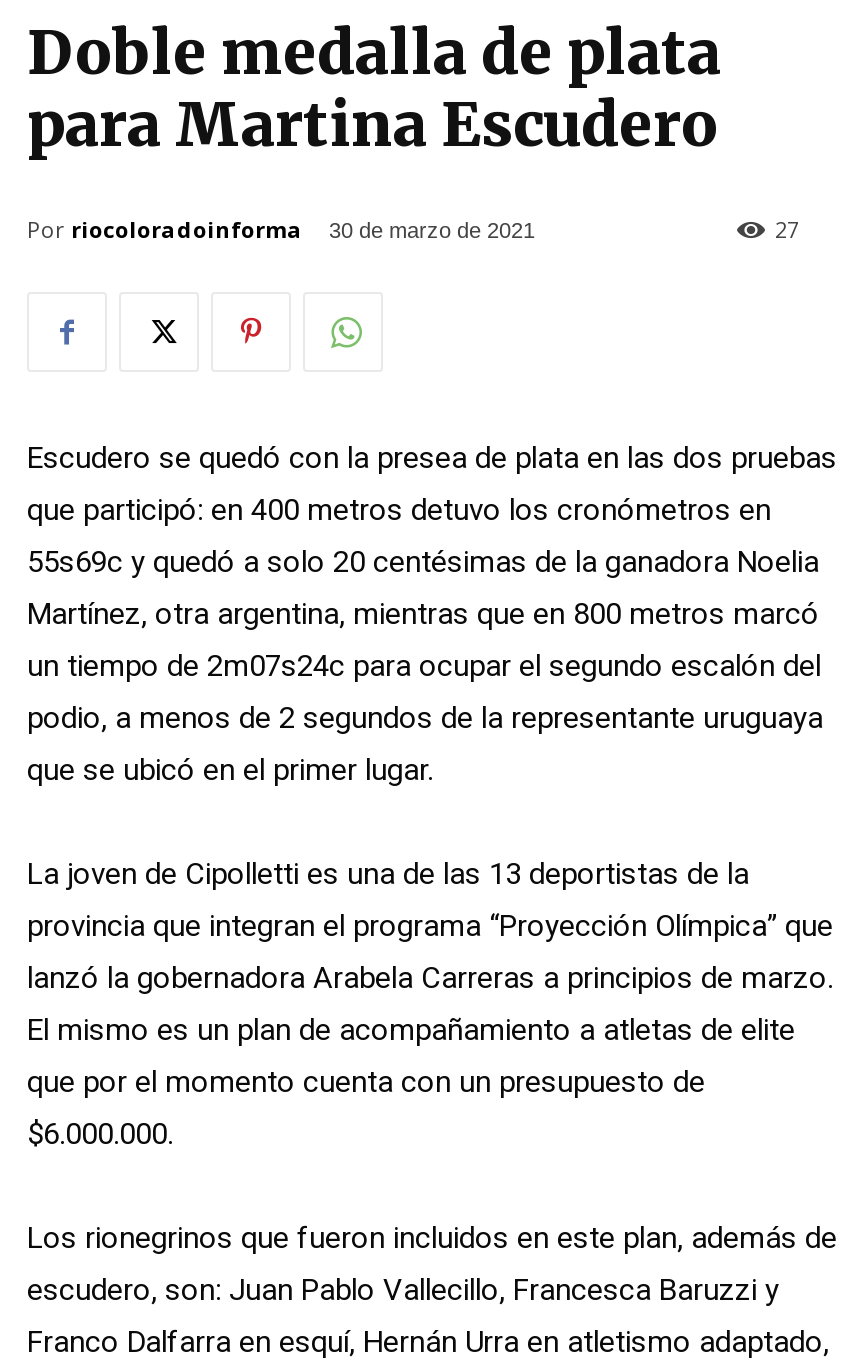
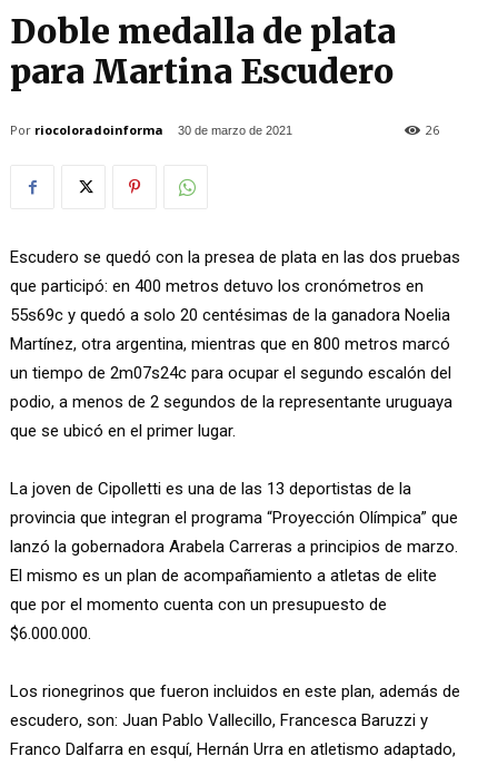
- 27
+ 26
